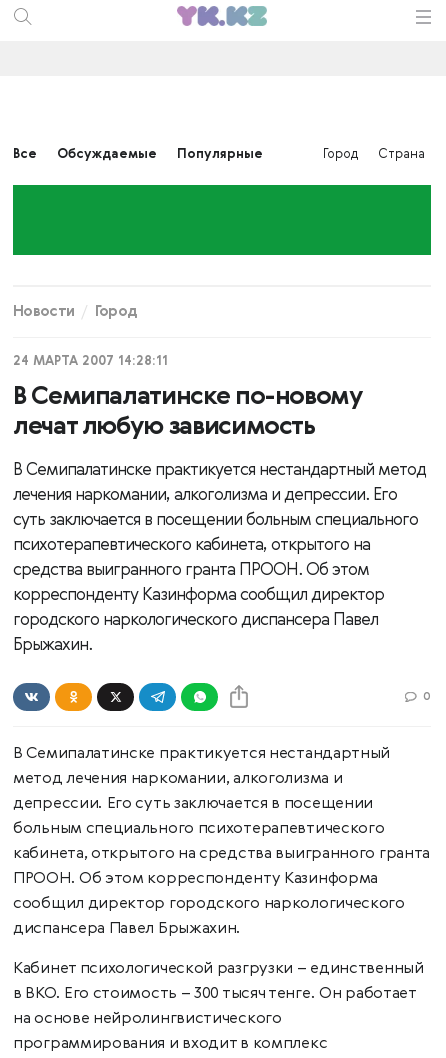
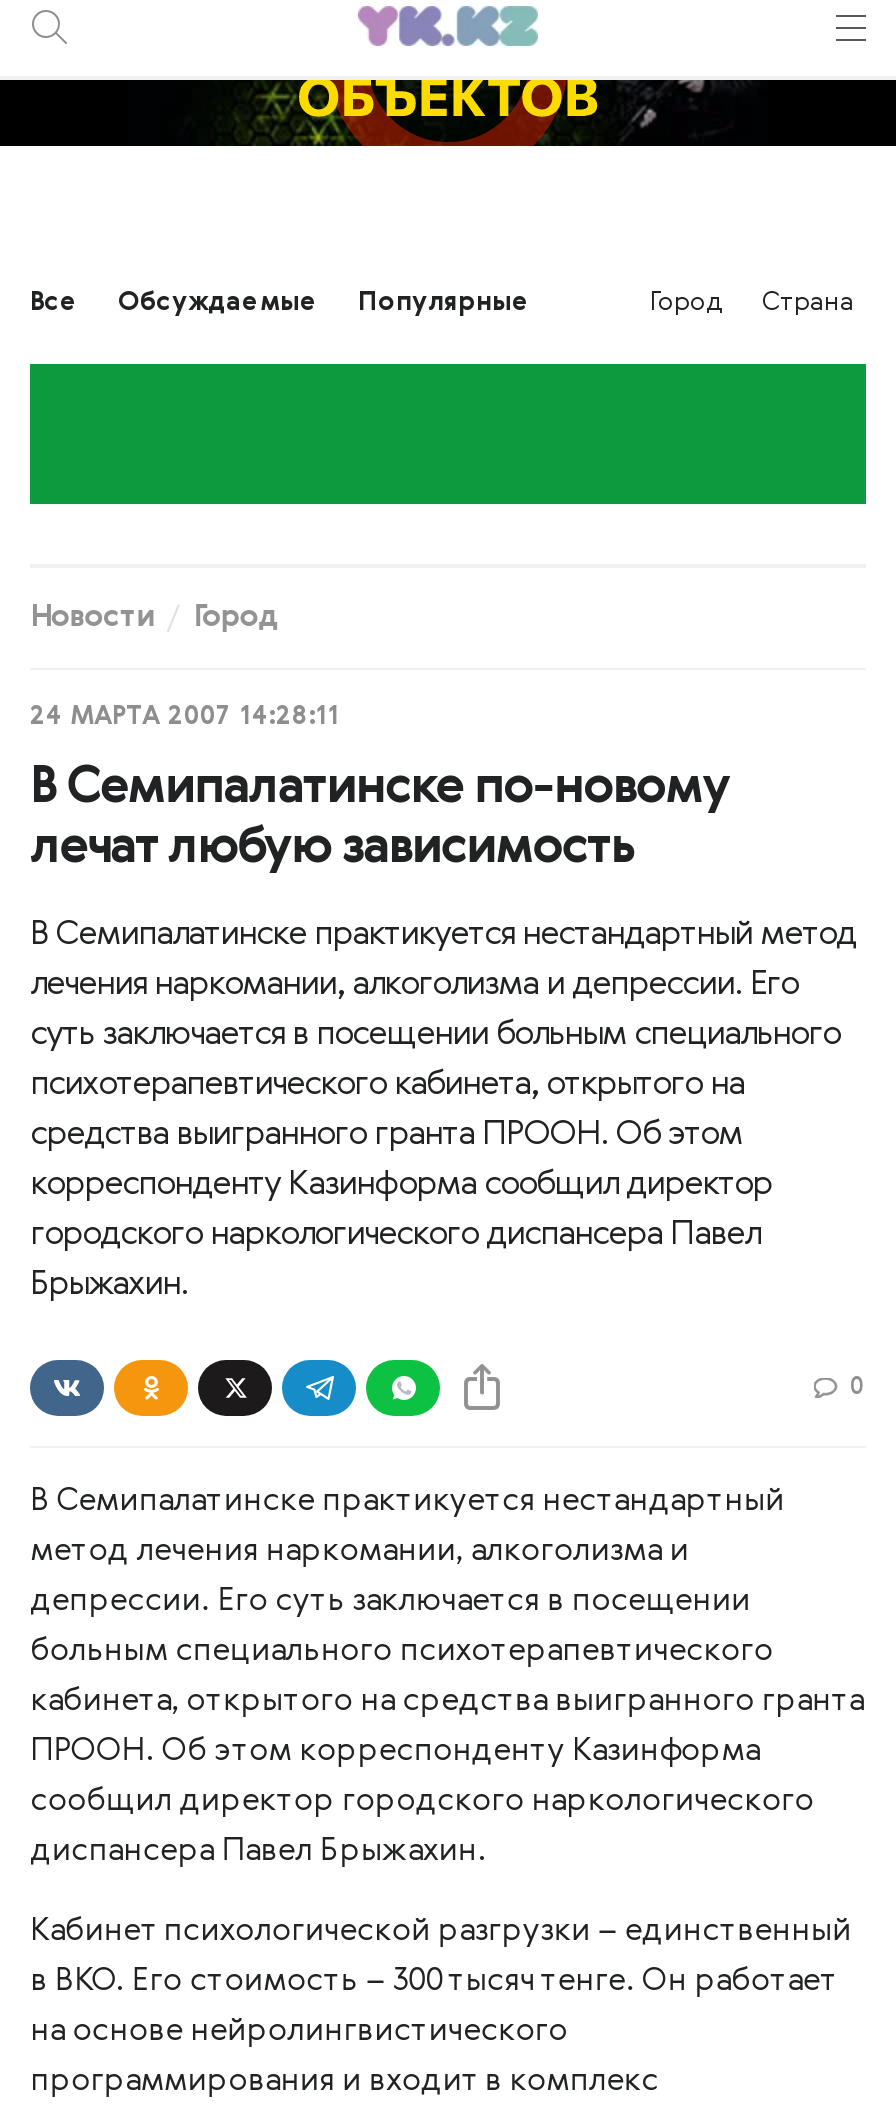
+ [image]
